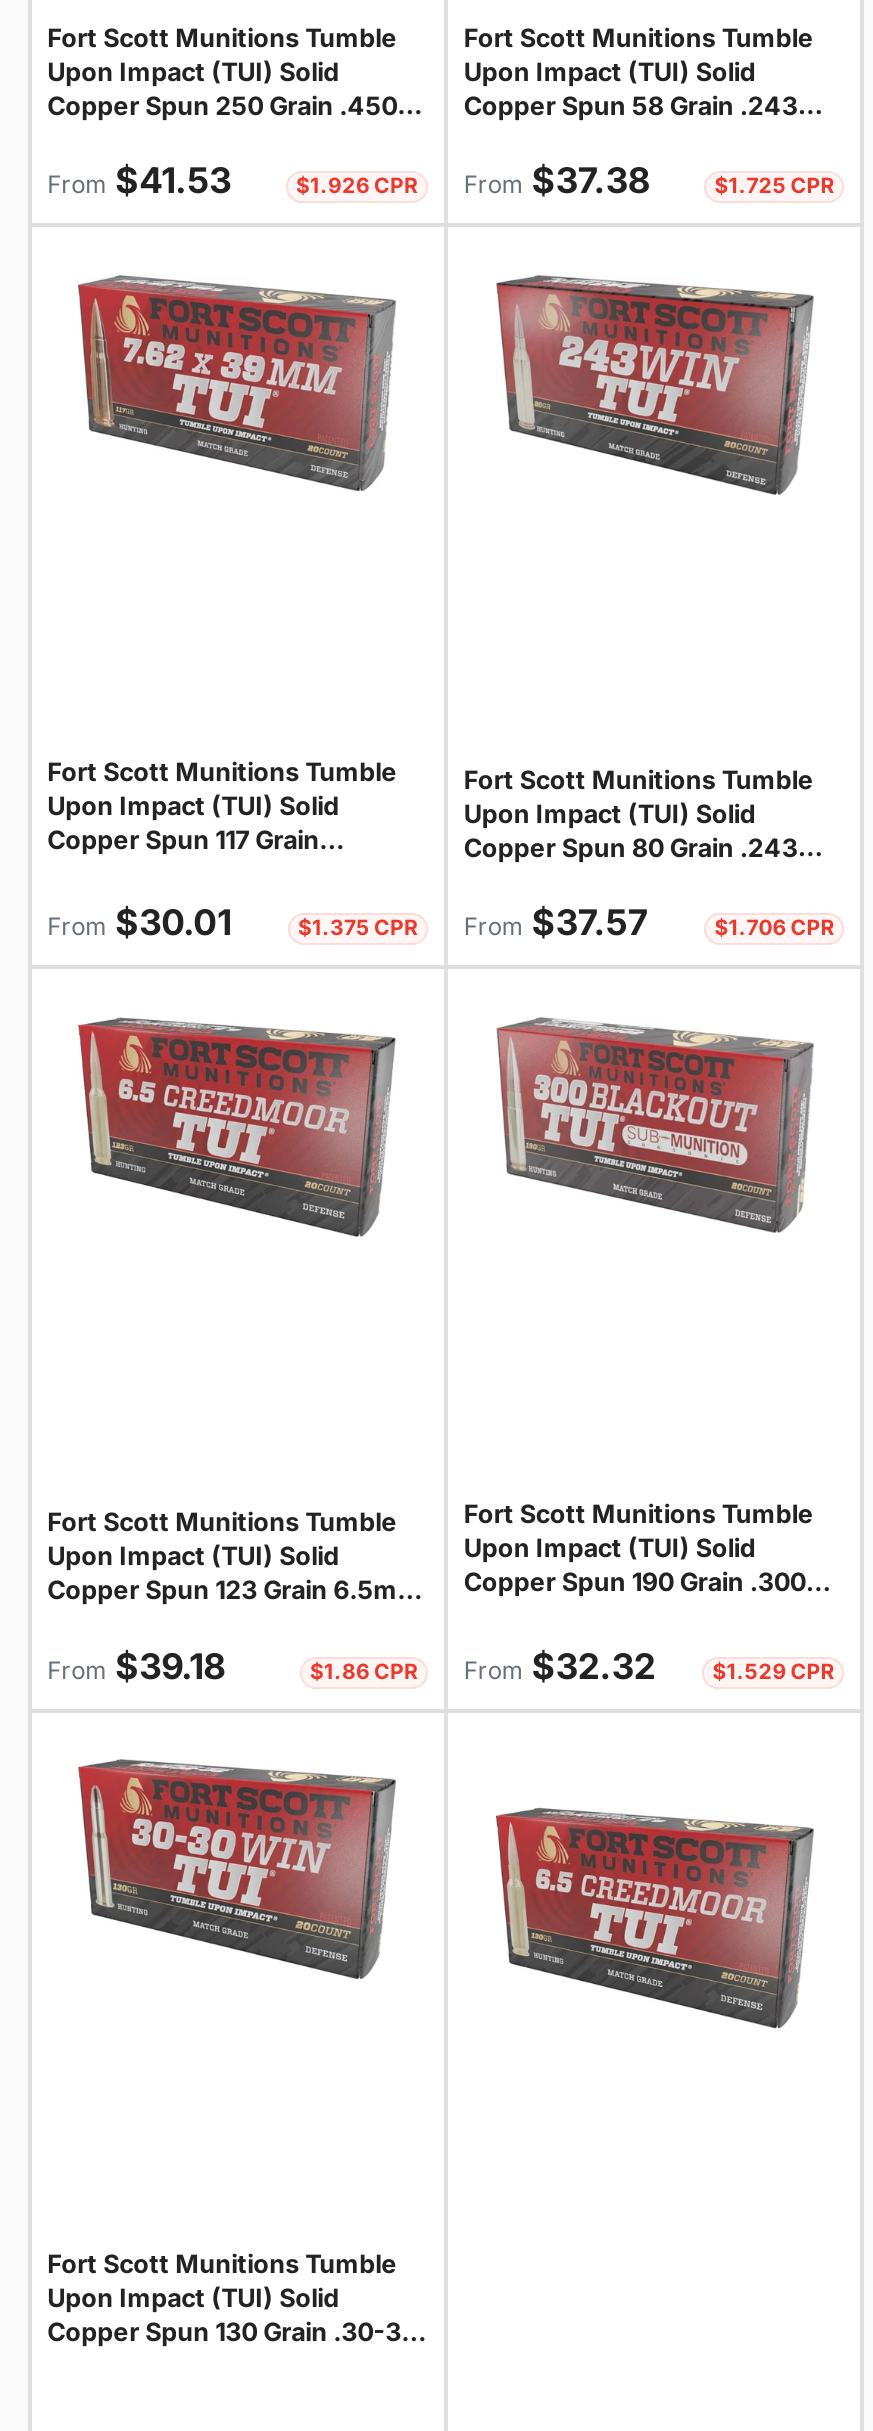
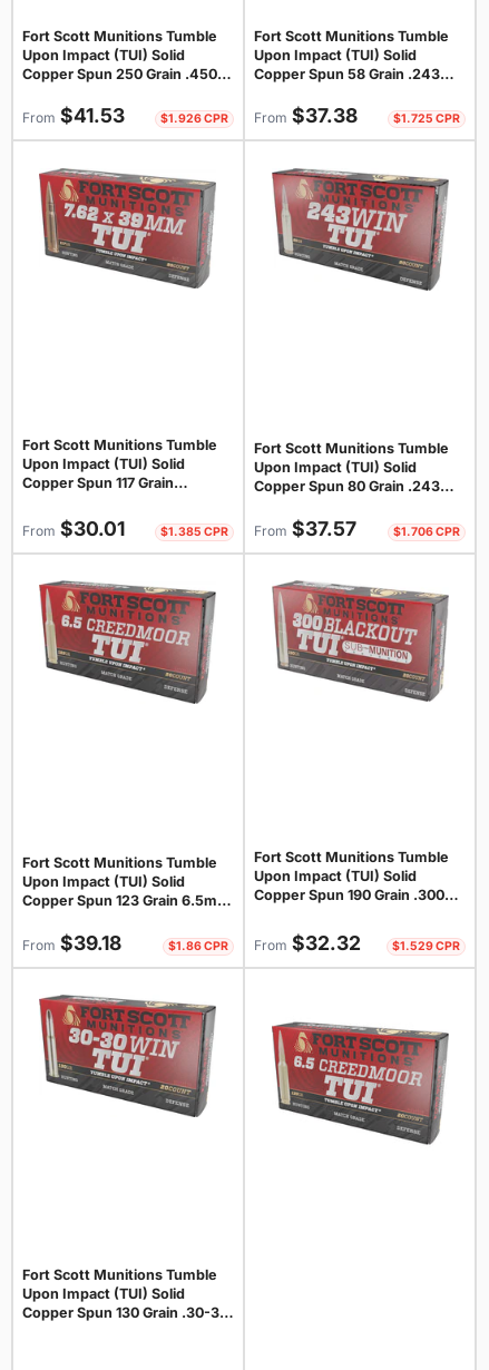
- $1.375 CPR
+ $1.385 CPR
